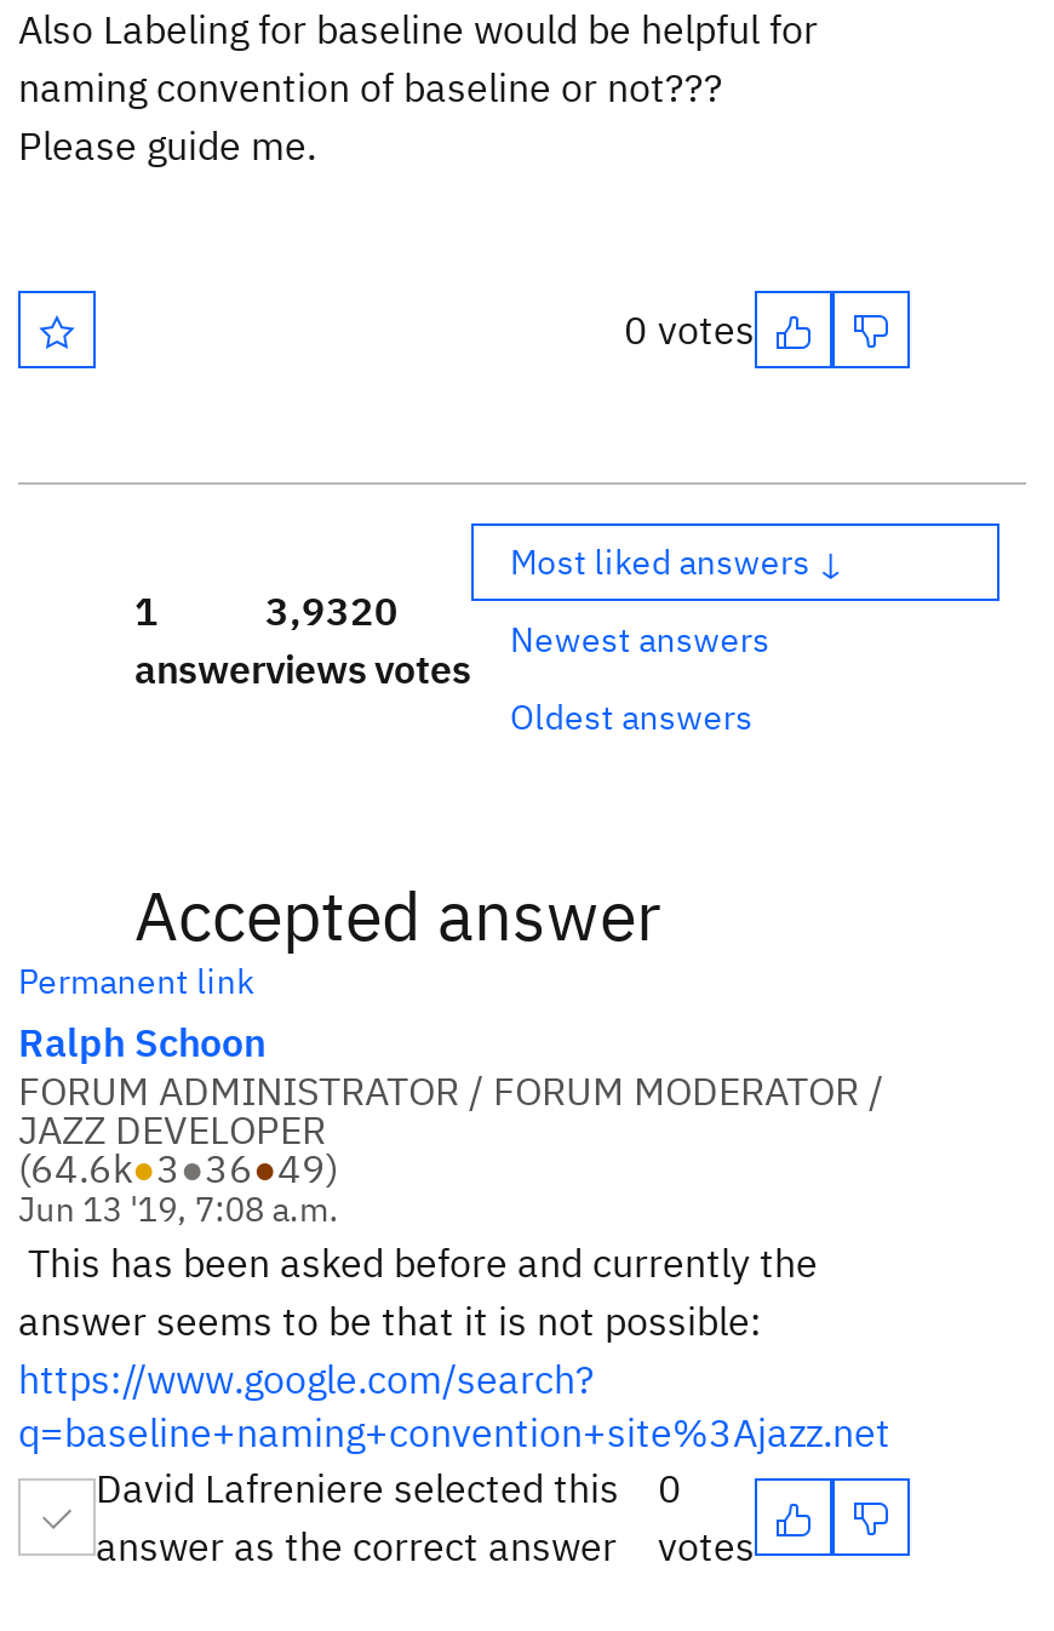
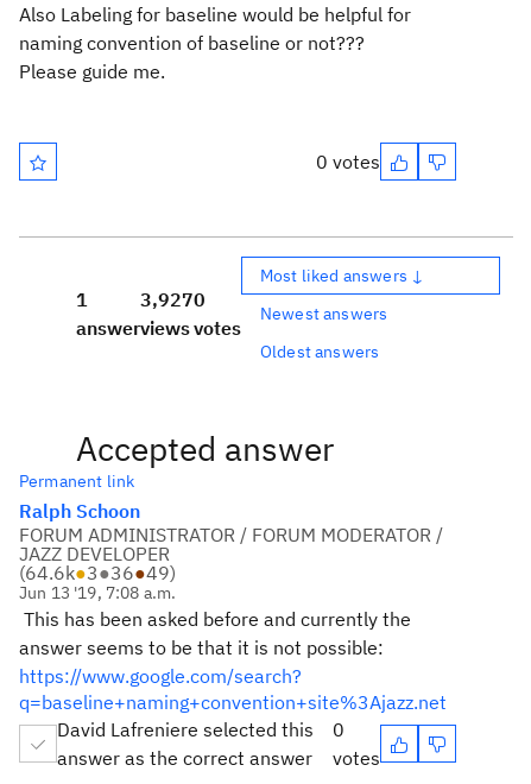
- 3,932 0
+ 3,927 0
